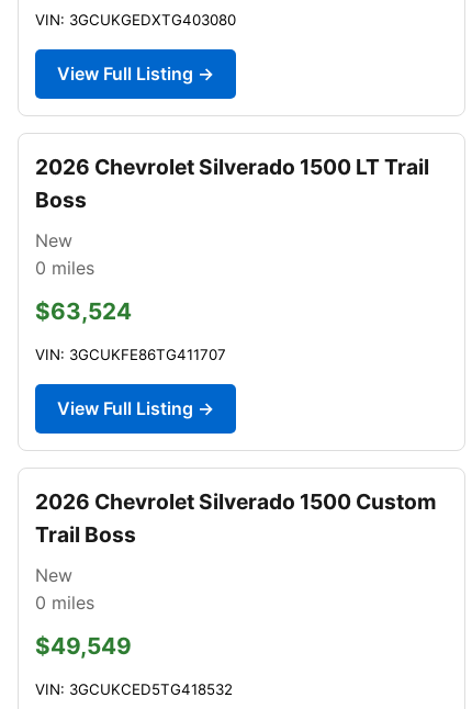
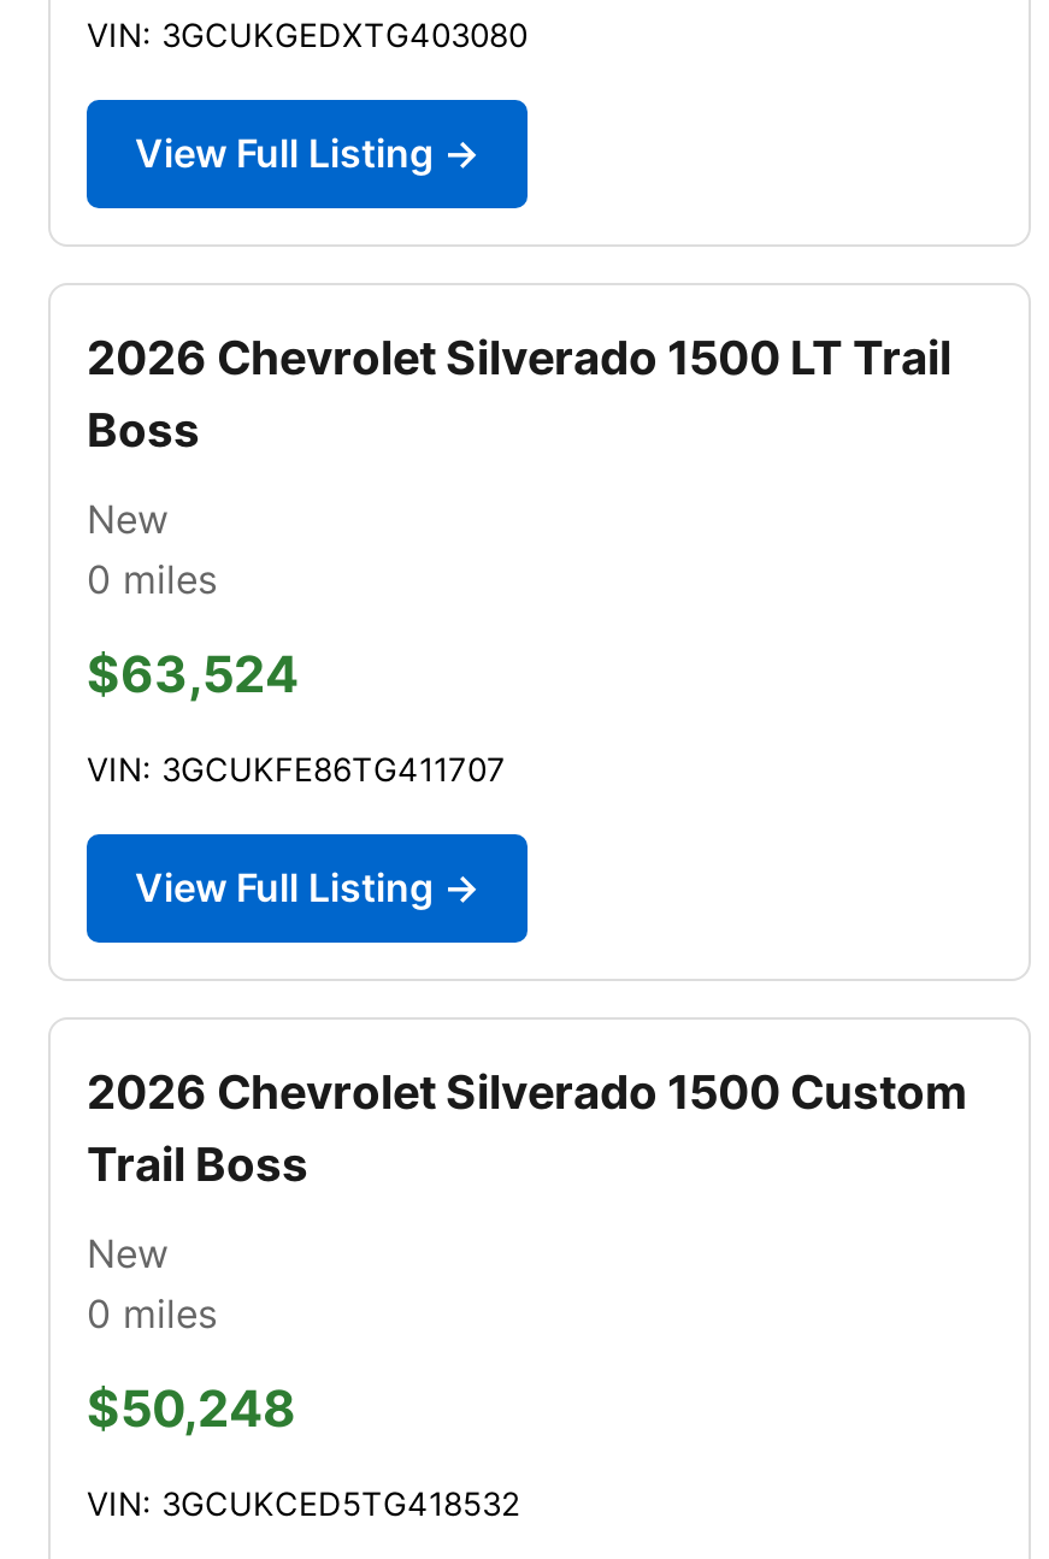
- $49,549
+ $50,248
